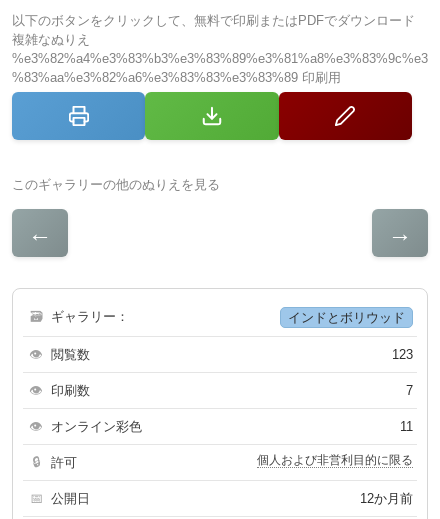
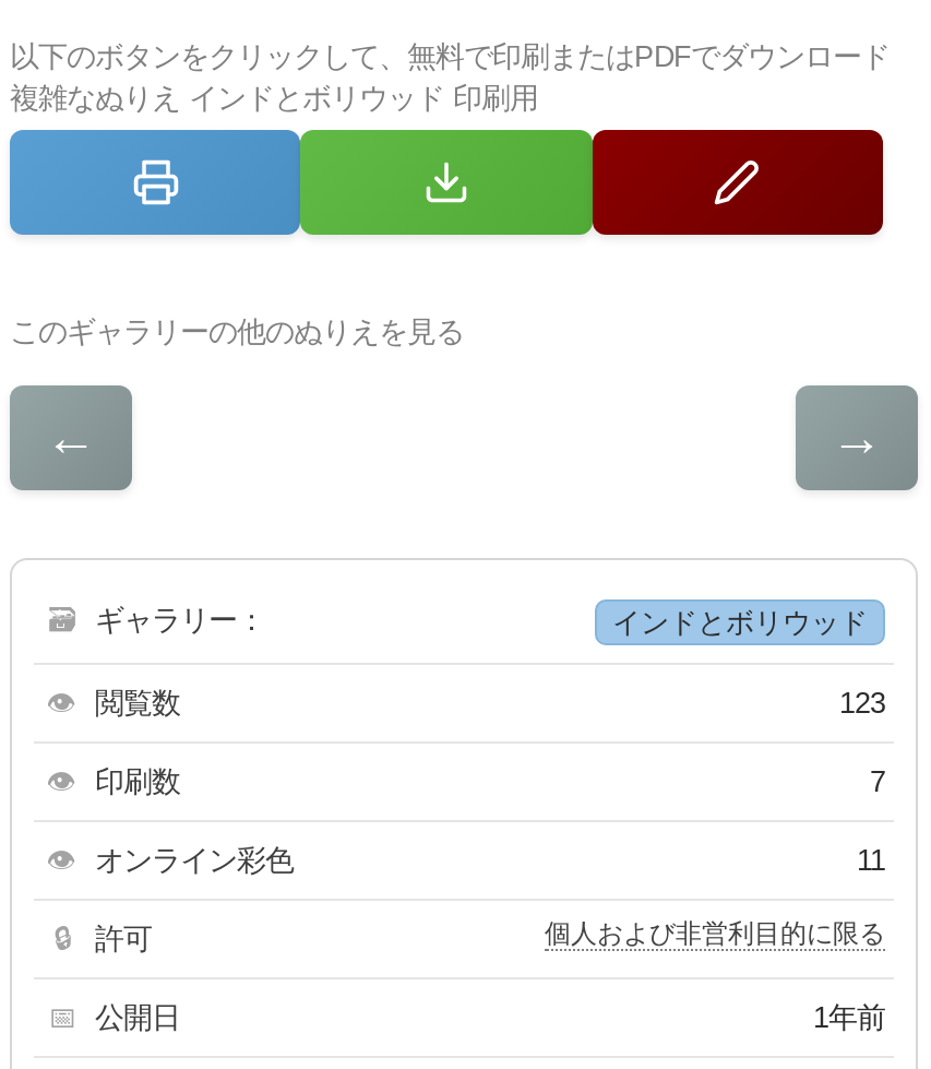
- 複雑なぬりえ
- %e3%82%a4%e3%83%b3%e3%83%89%e3%81%a8%e3%83%9c%e3
- %83%aa%e3%82%a6%e3%83%83%e3%83%89 印刷用
+ 複雑なぬりえ インドとボリウッド 印刷用

- 12か月前
+ 1年前
